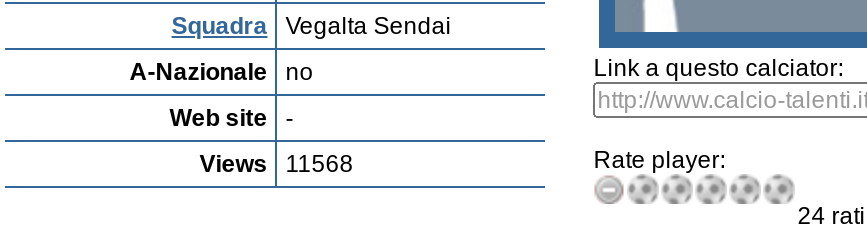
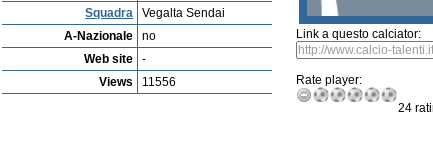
- Views 11568
+ Views 11556
